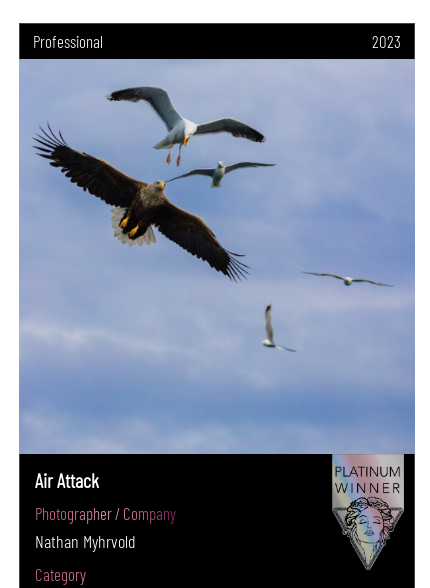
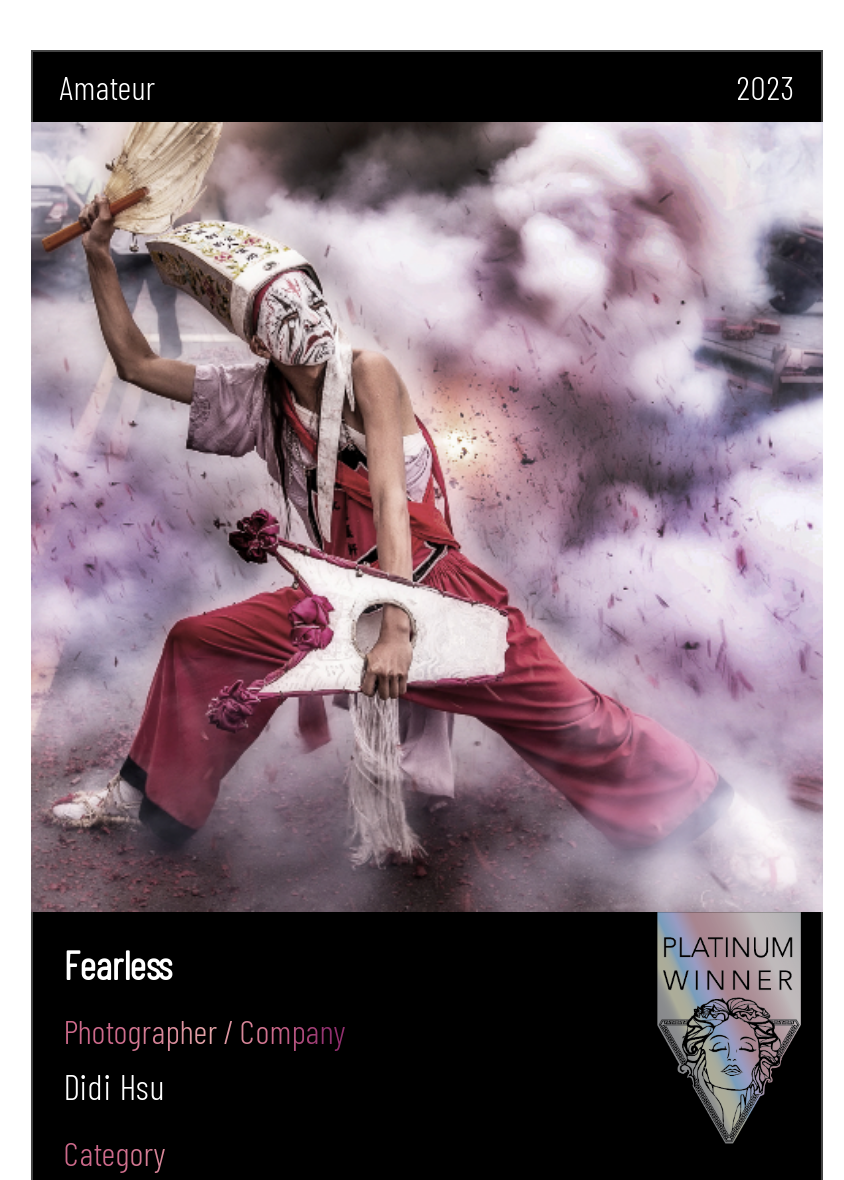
- Professional
+ Amateur

- [image]
- Air Attack
+ [image]
+ Fearless

- Nathan Myhrvold
+ Didi Hsu
